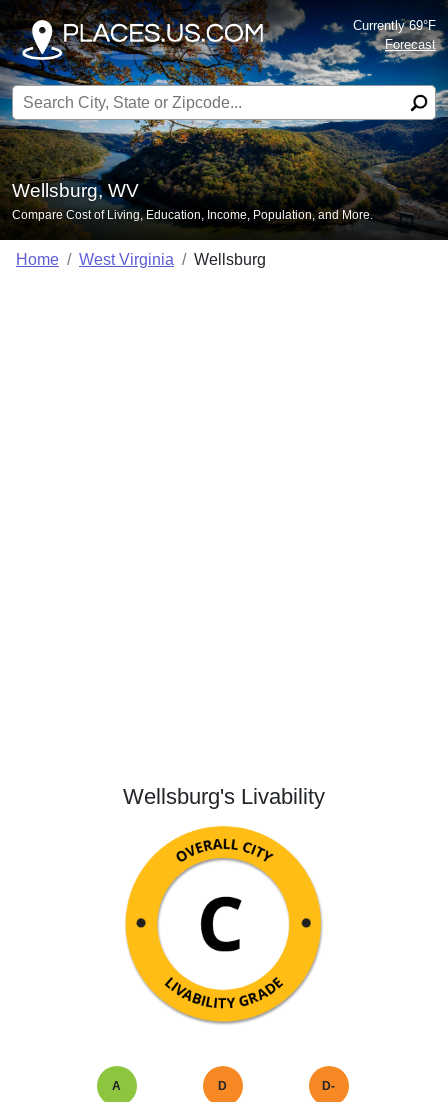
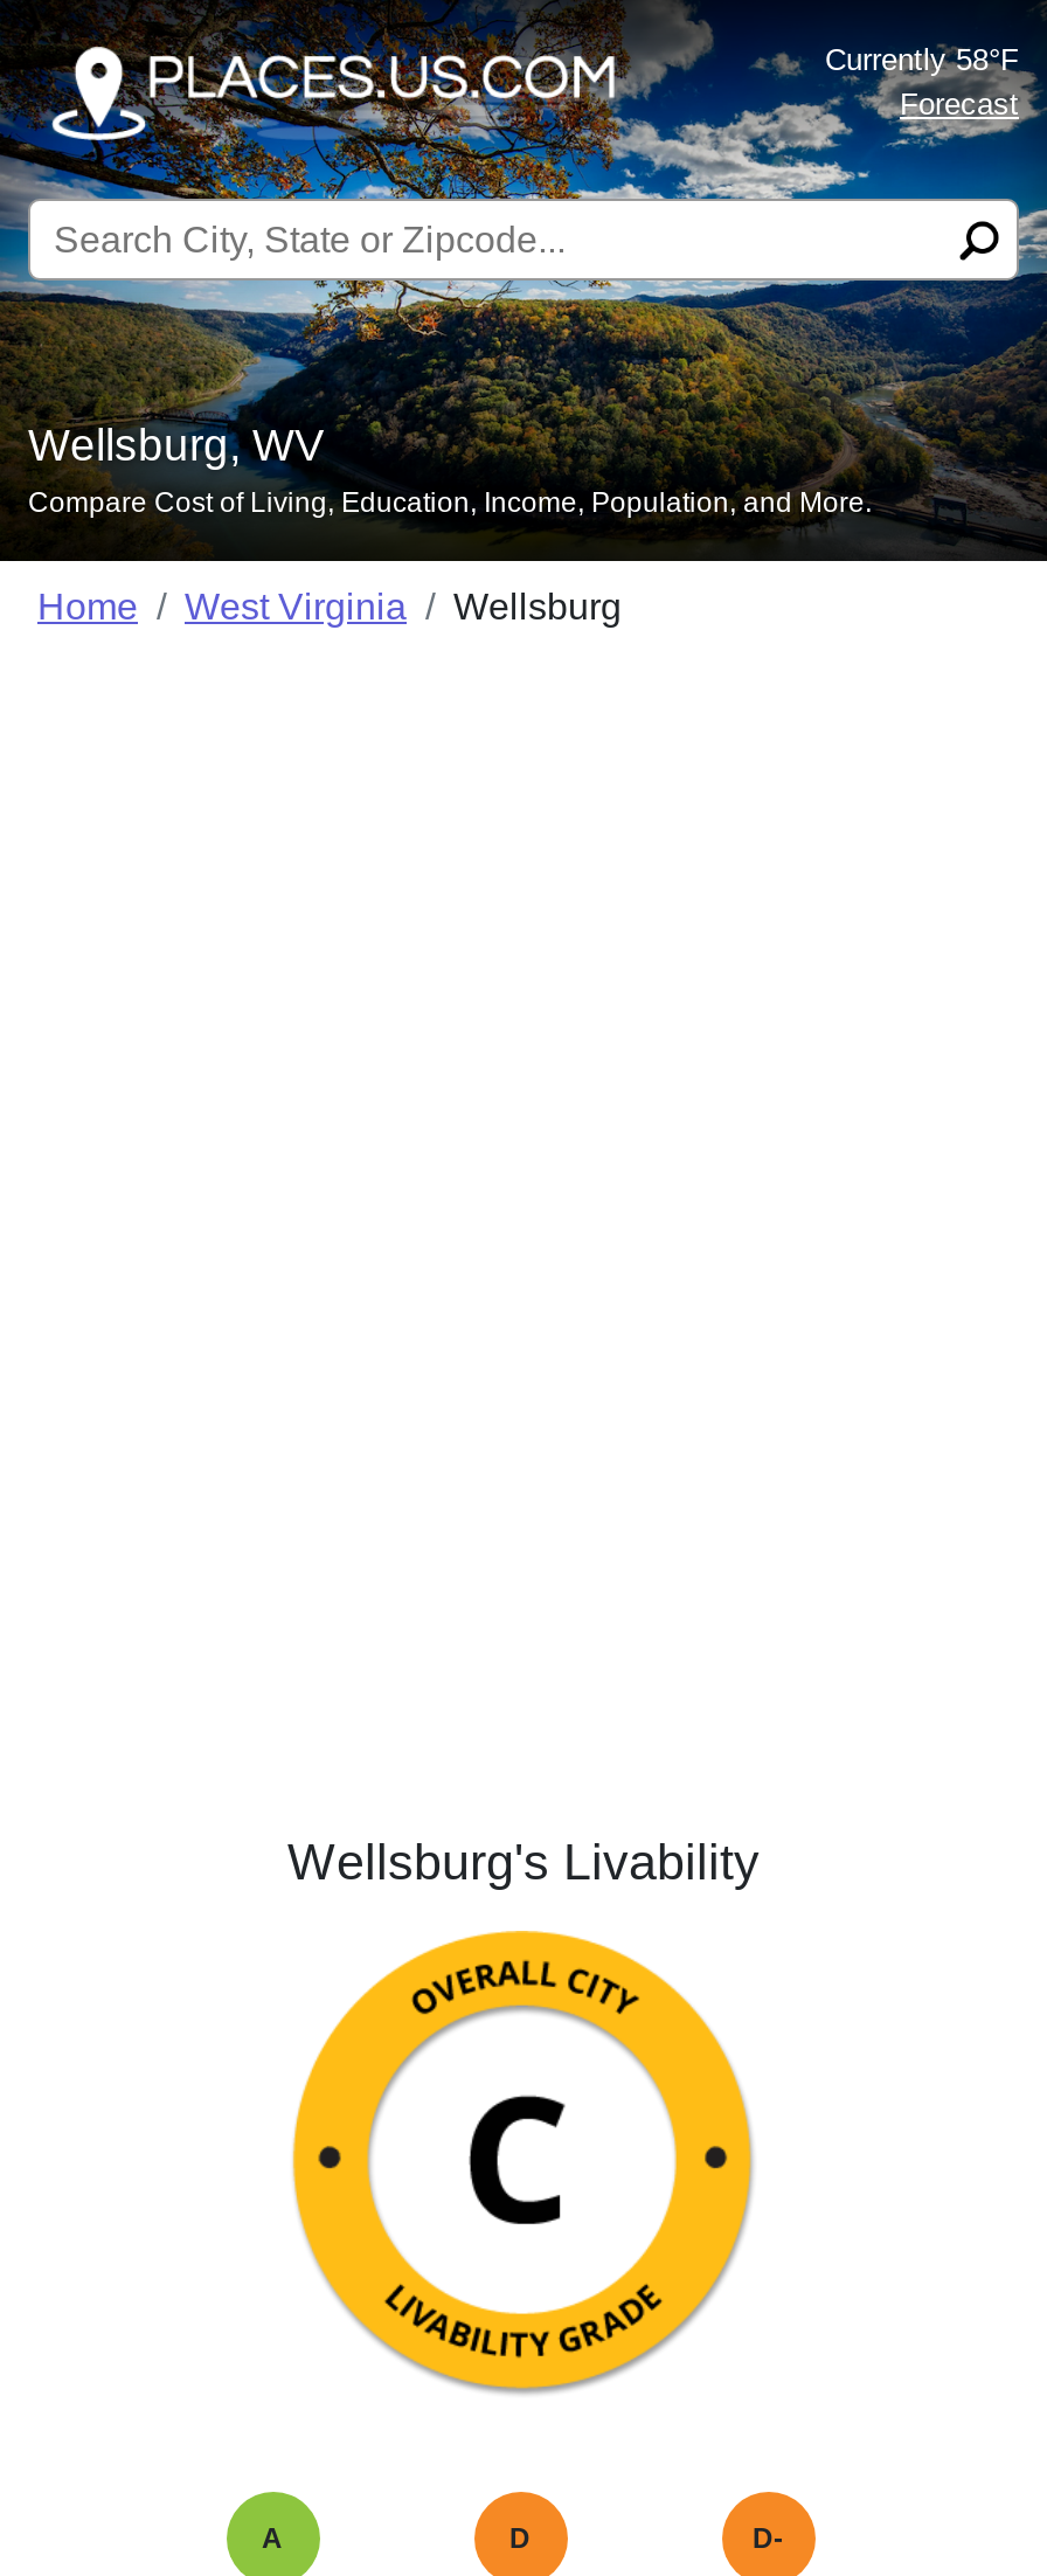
- Currently 69°F
+ Currently 58°F
